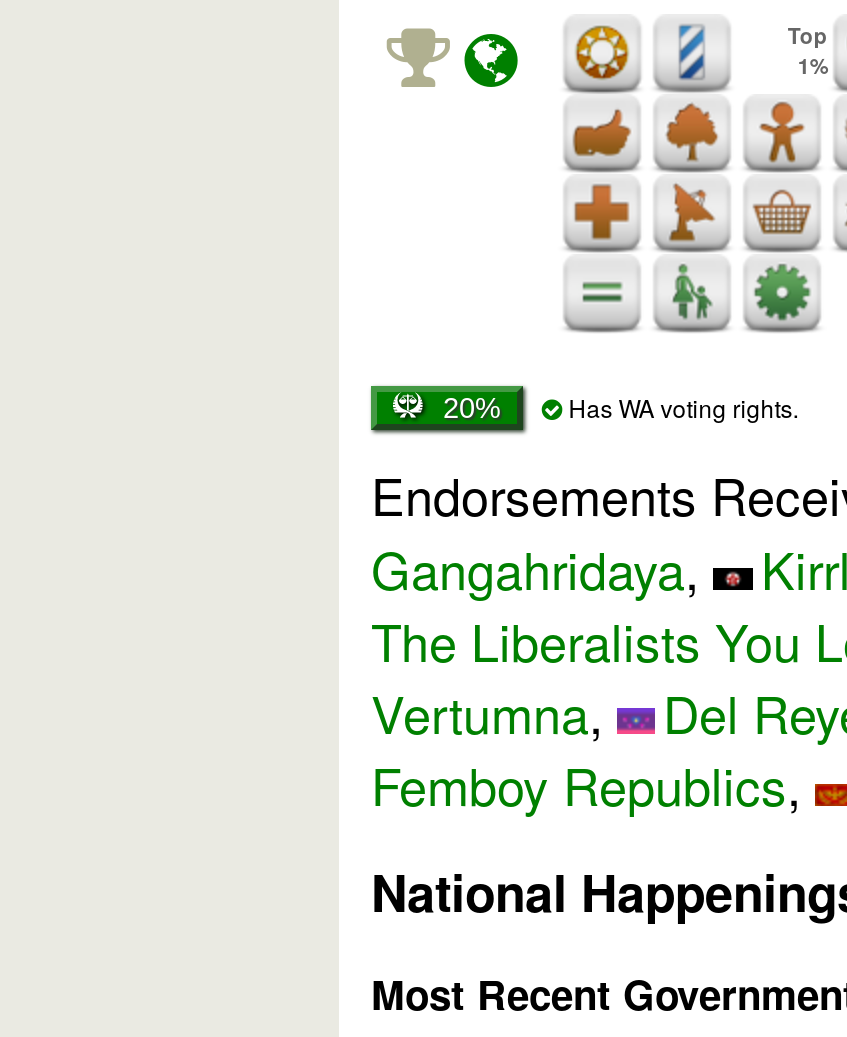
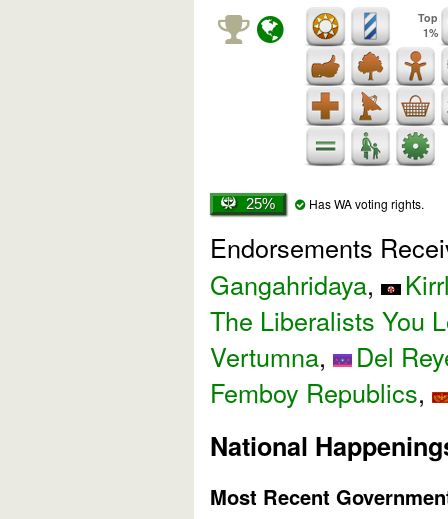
- 20%
+ 25%
